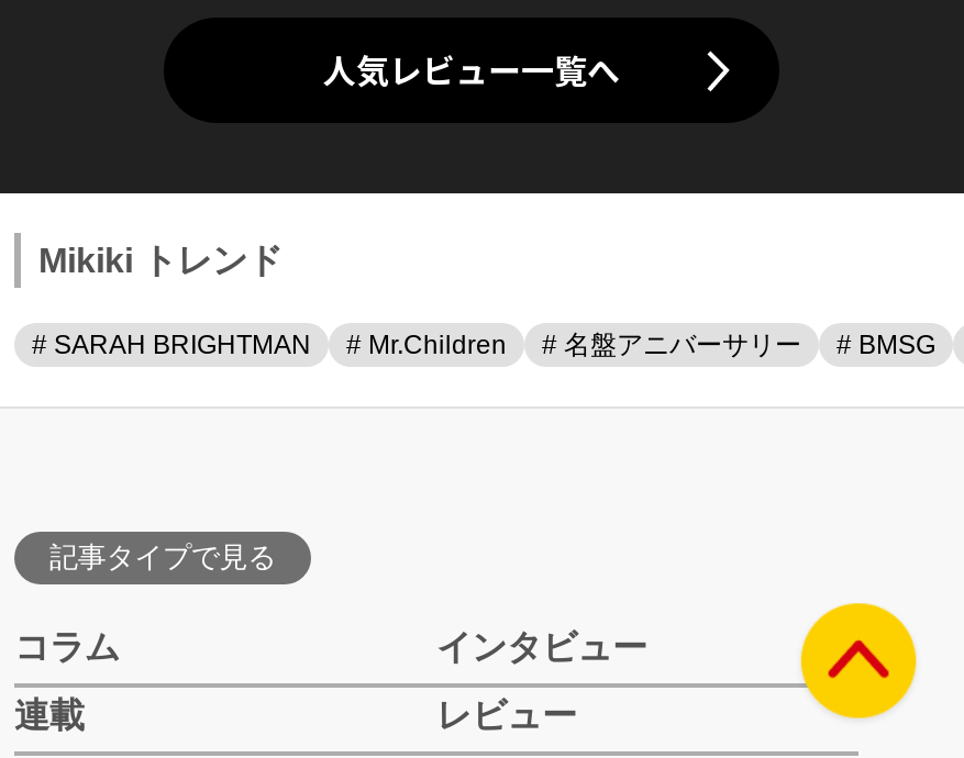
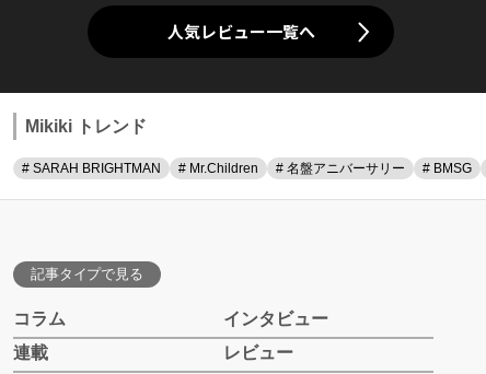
- [image]
